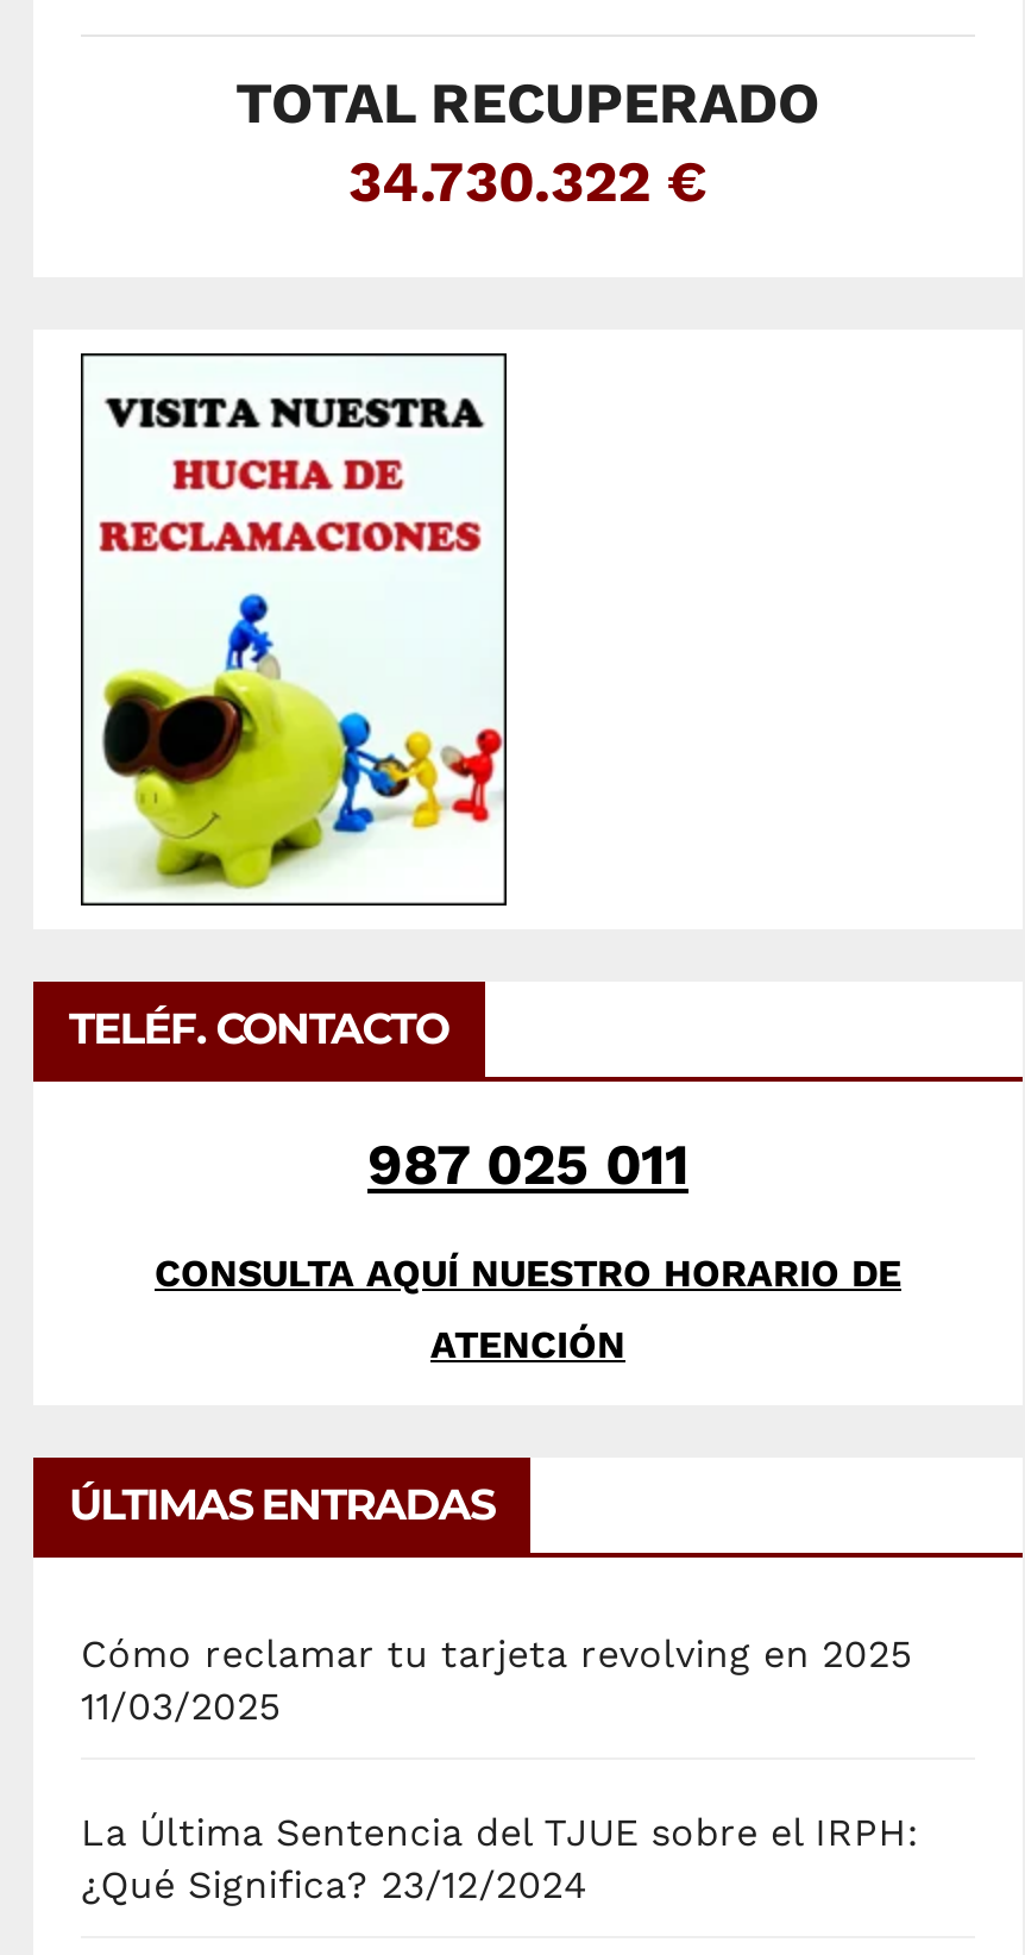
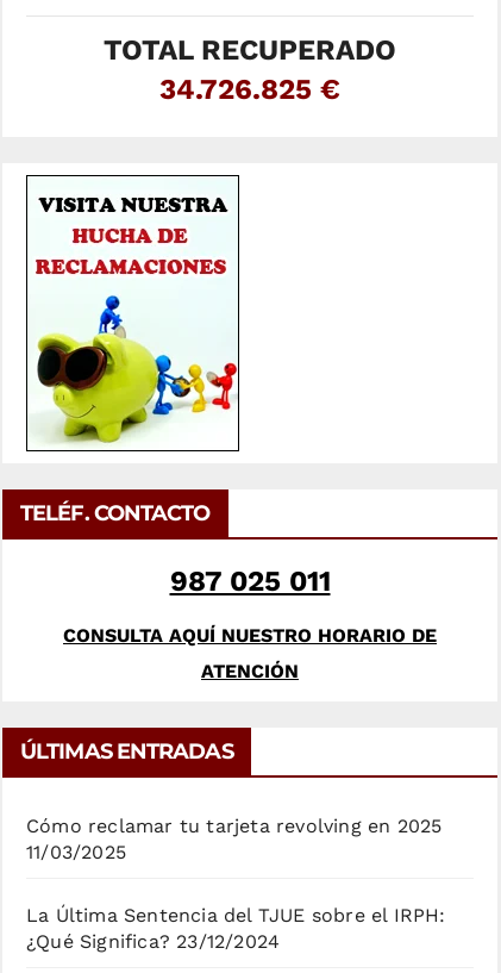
- 34.730.322 €
+ 34.726.825 €
